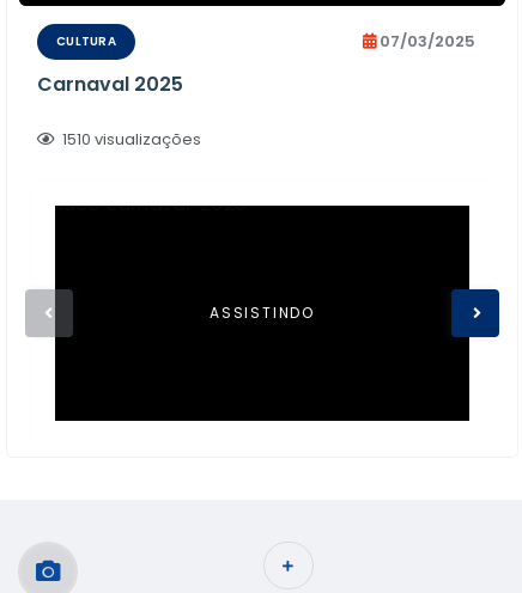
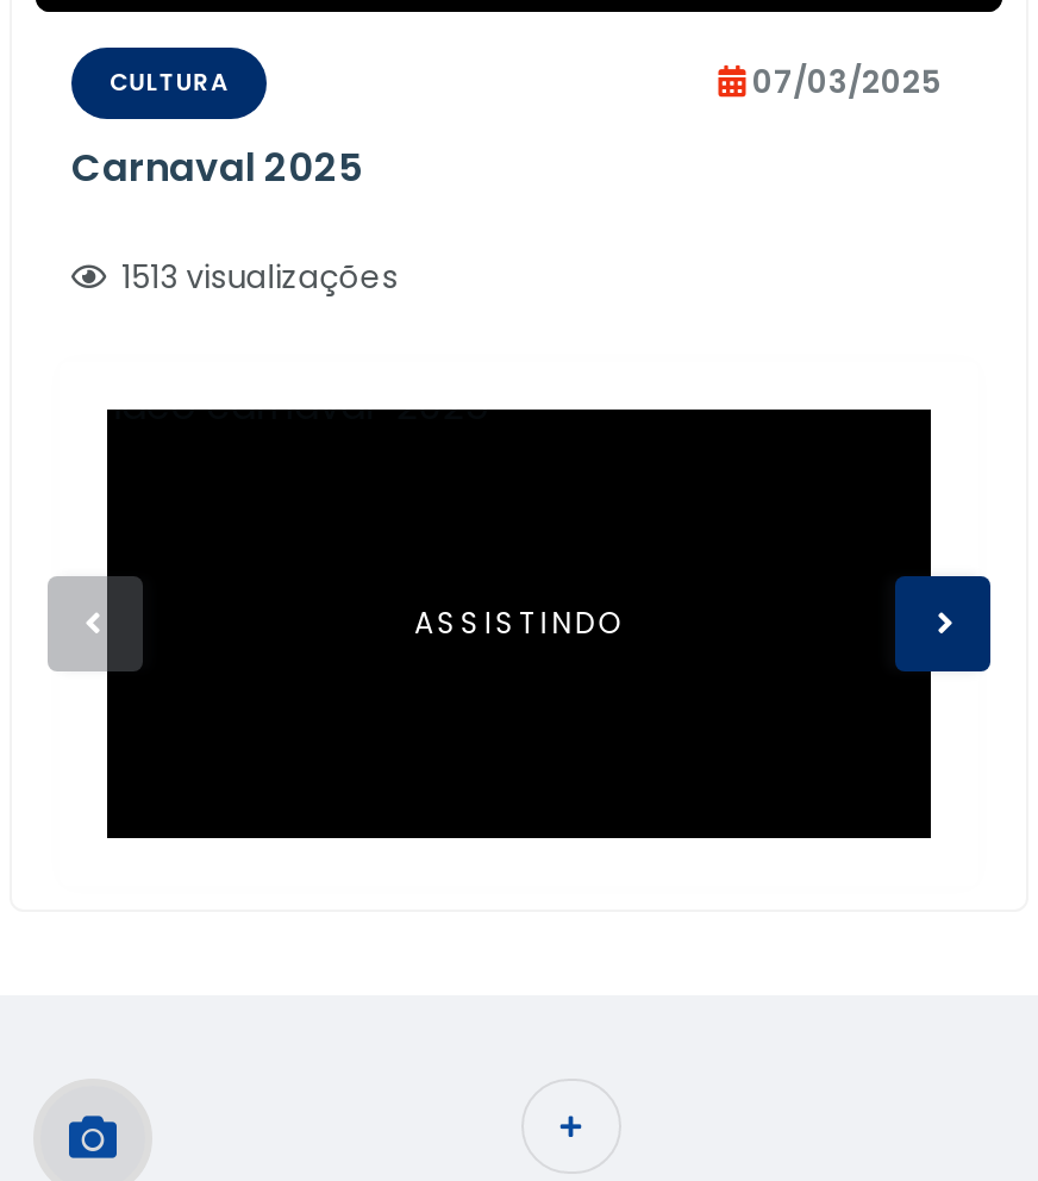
- 1510 visualizações
+ 1513 visualizações
